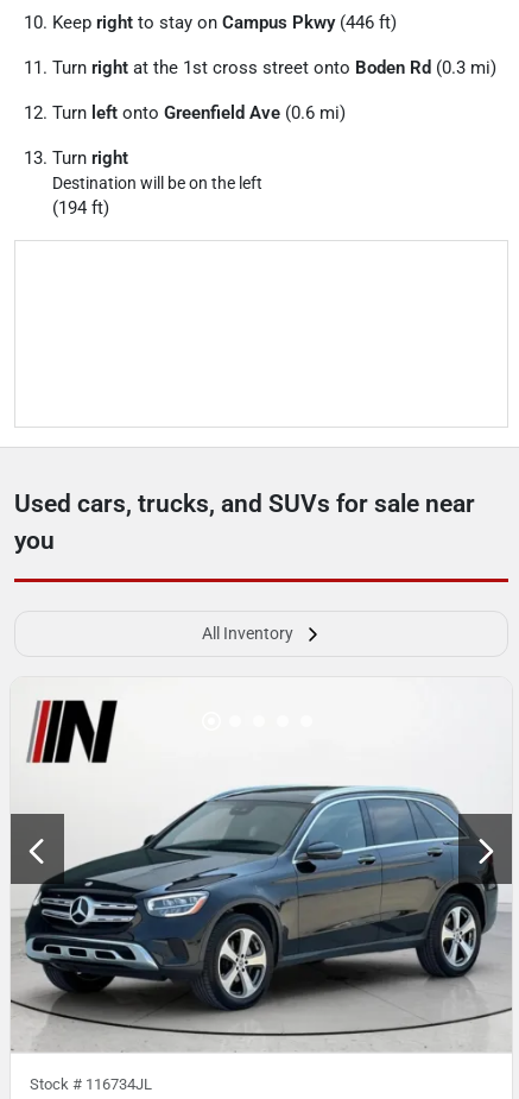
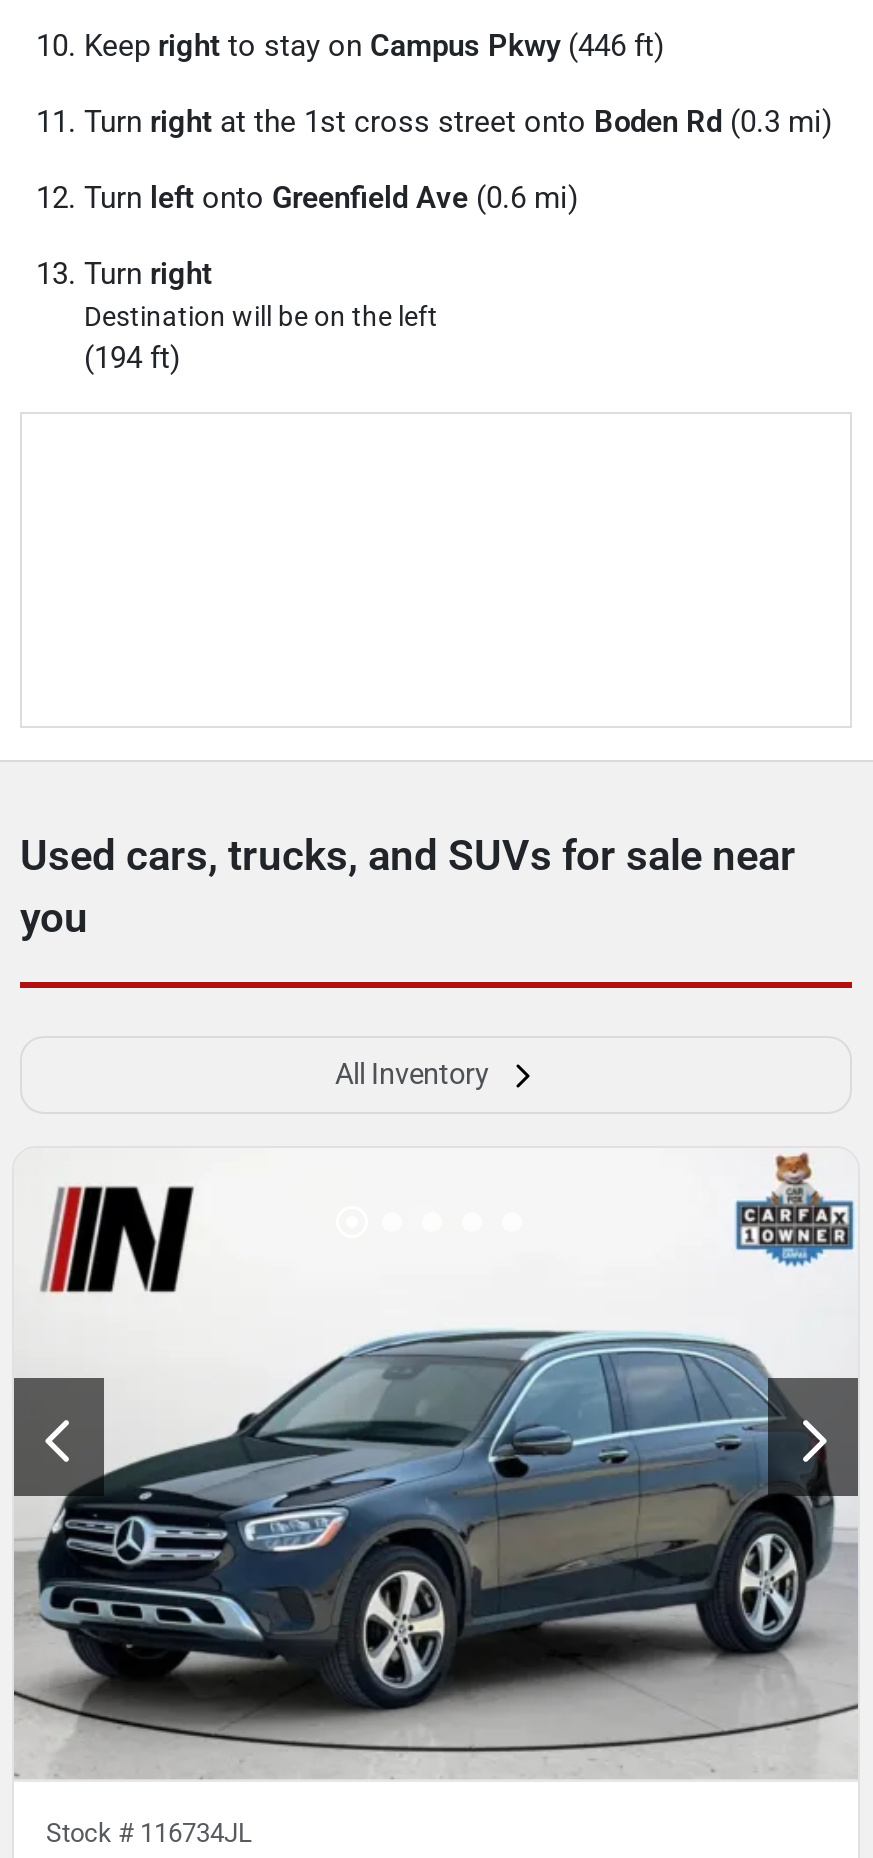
+ [image]
